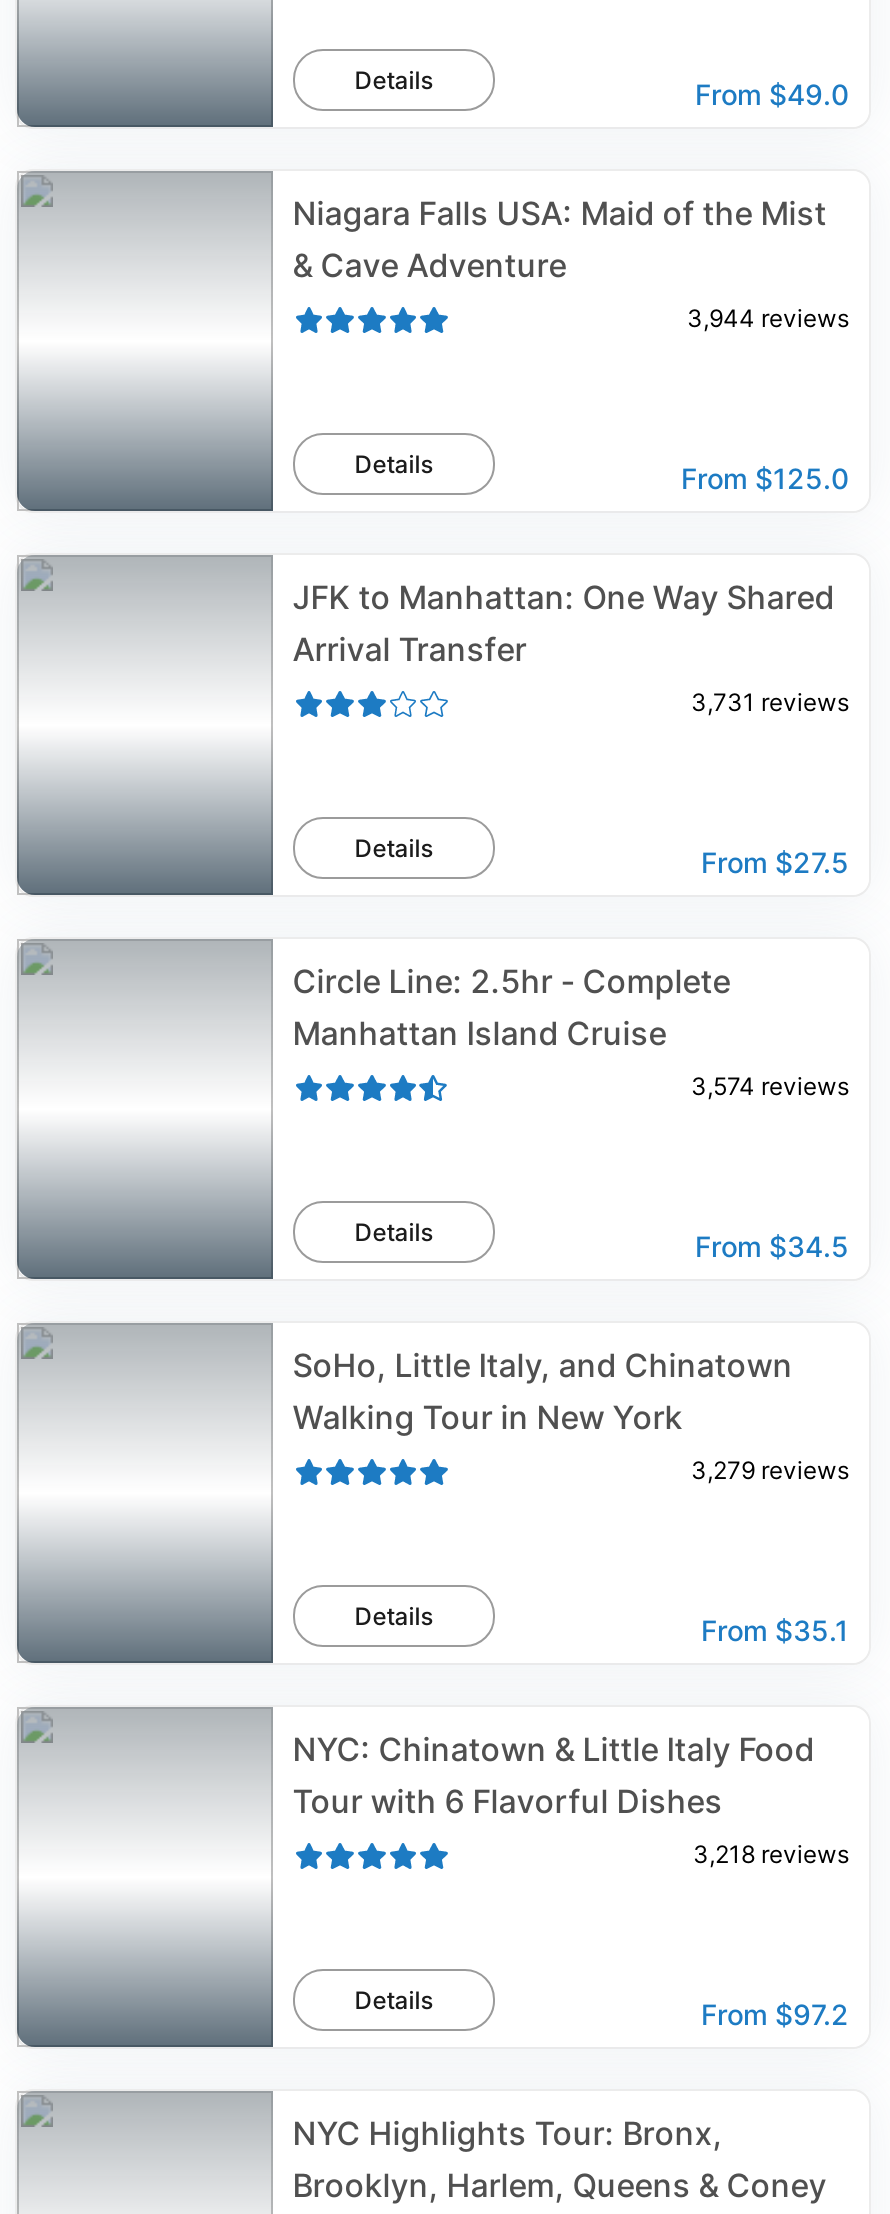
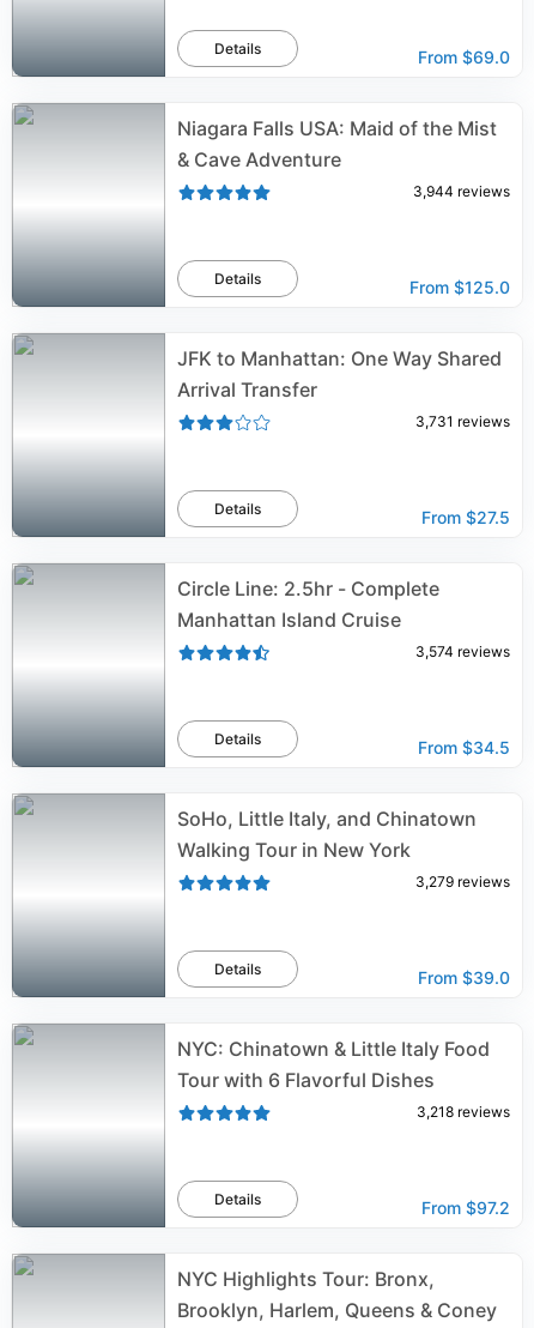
- From $49.0
+ From $69.0

- From $35.1
+ From $39.0
